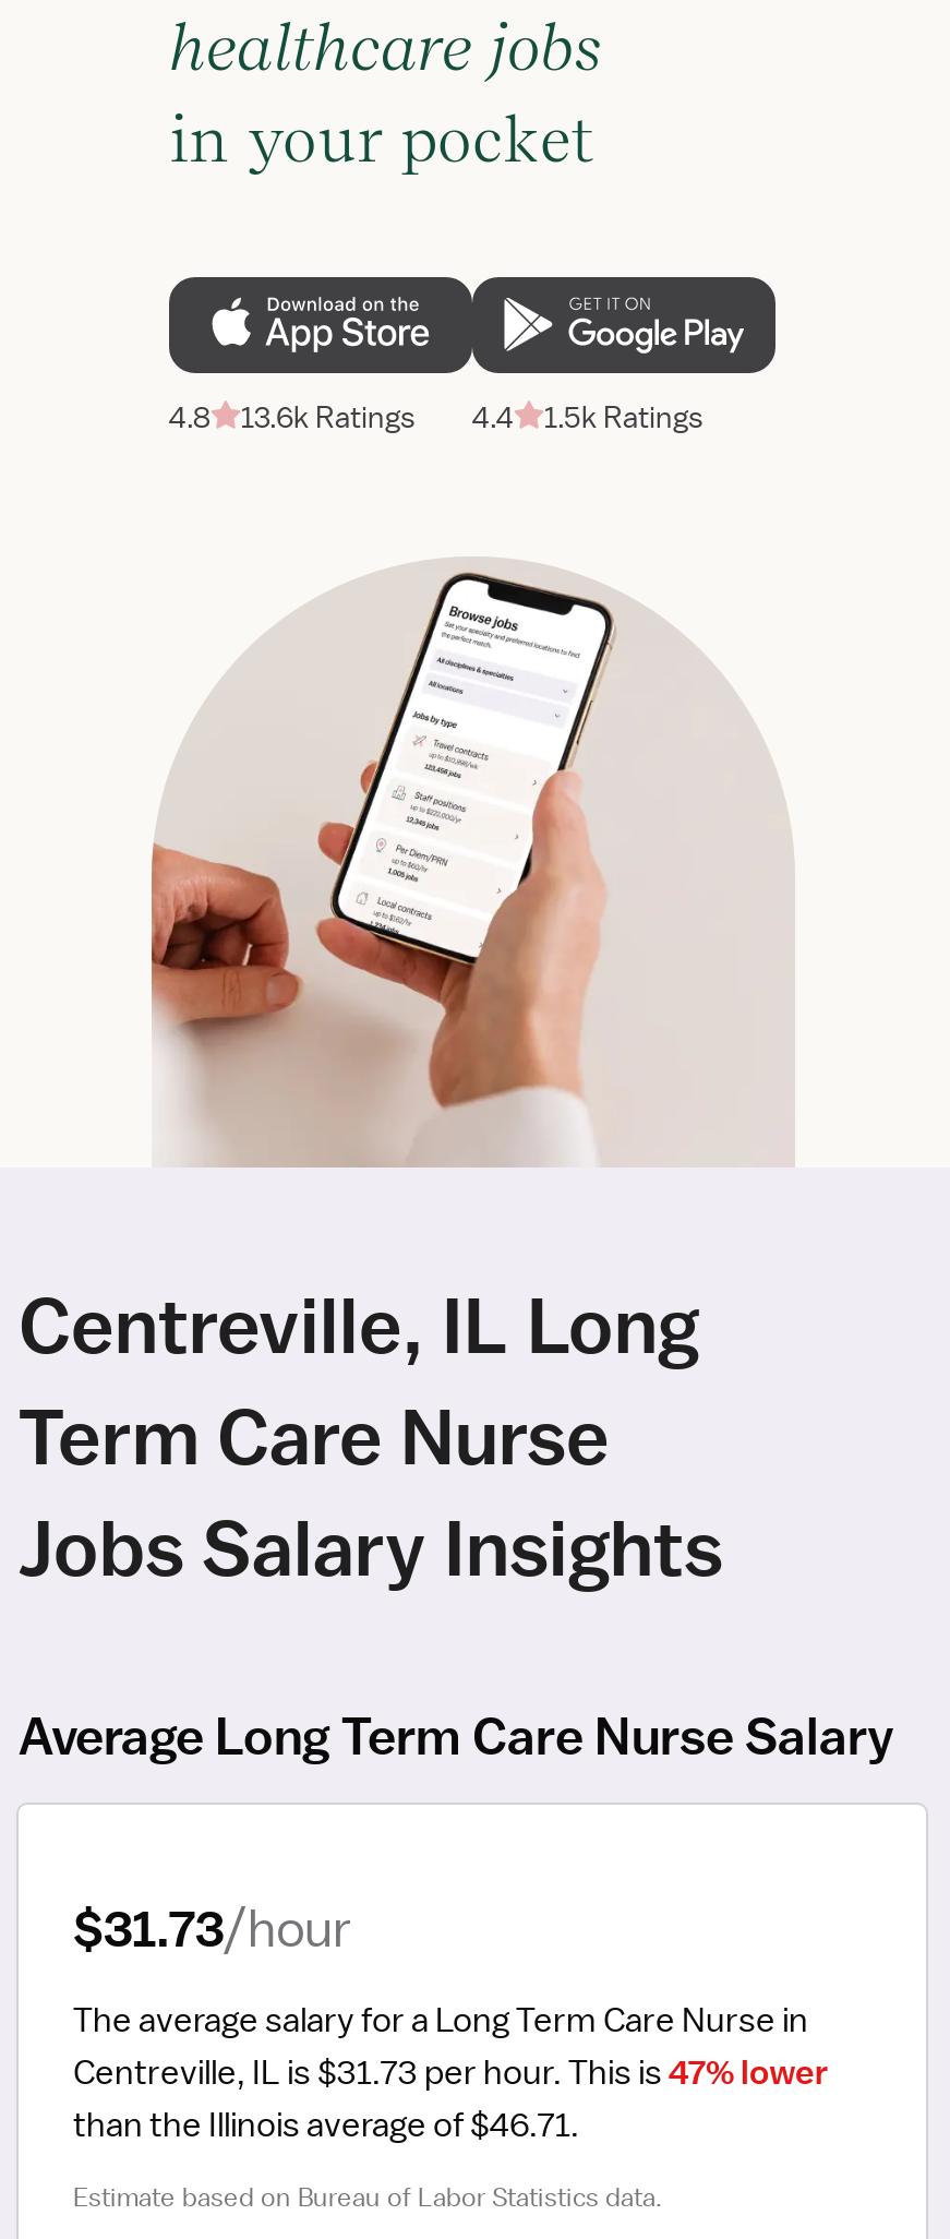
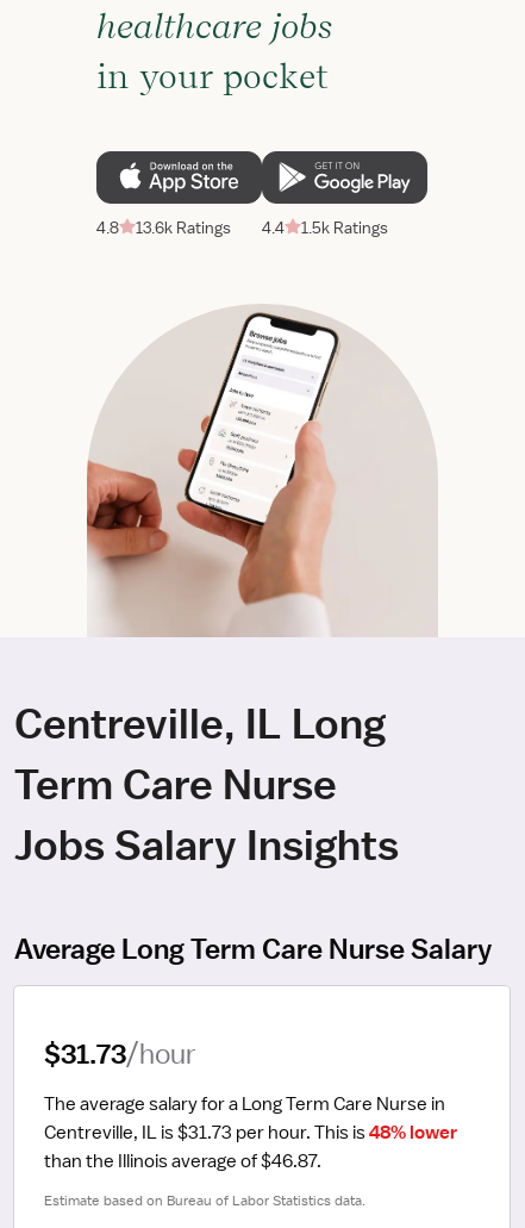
- Centreville, IL is $31.73 per hour. This is 47% lower
+ Centreville, IL is $31.73 per hour. This is 48% lower

- than the Illinois average of $46.71.
+ than the Illinois average of $46.87.
